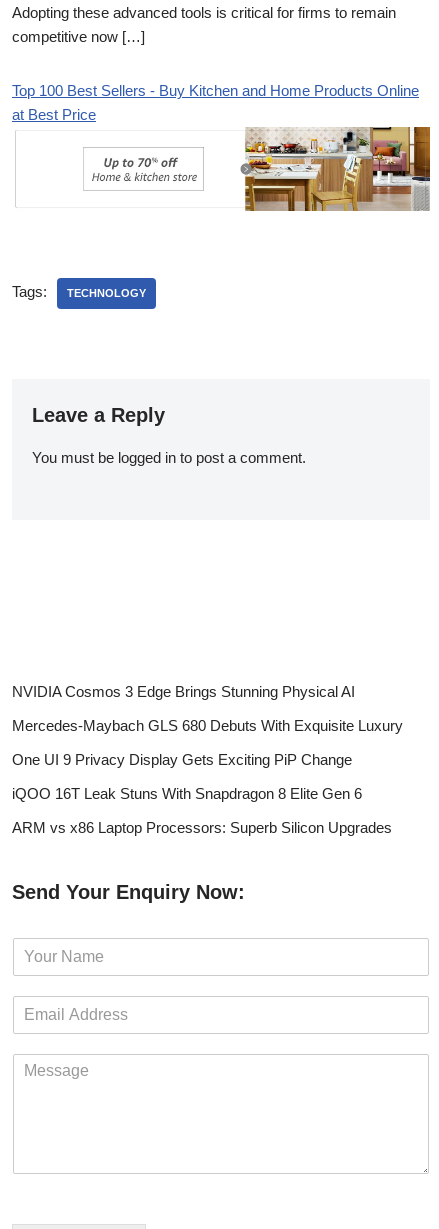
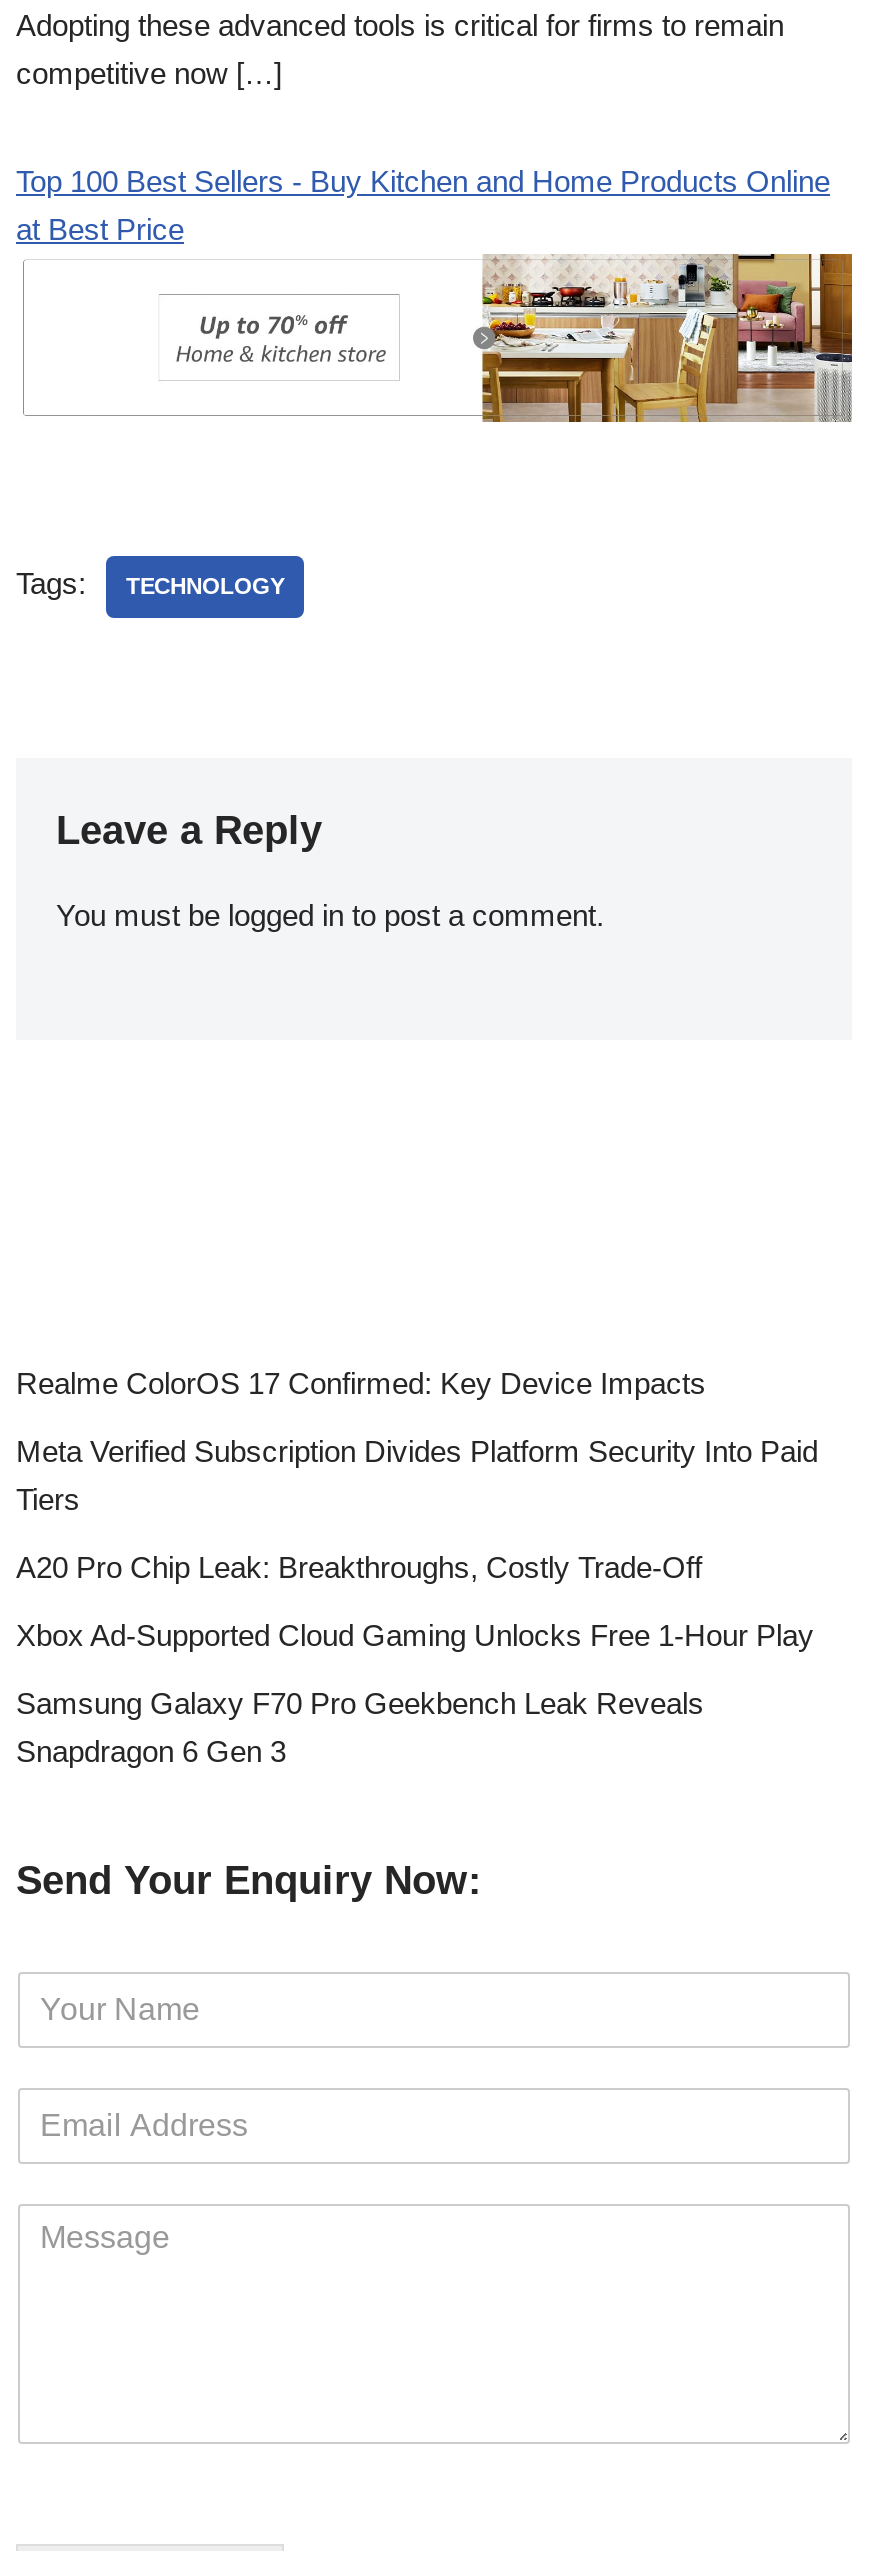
- NVIDIA Cosmos 3 Edge Brings Stunning Physical AI
+ Realme ColorOS 17 Confirmed: Key Device Impacts

- Mercedes-Maybach GLS 680 Debuts With Exquisite Luxury
+ Meta Verified Subscription Divides Platform Security Into Paid
+ Tiers

- One UI 9 Privacy Display Gets Exciting PiP Change
+ A20 Pro Chip Leak: Breakthroughs, Costly Trade-Off

- iQOO 16T Leak Stuns With Snapdragon 8 Elite Gen 6
+ Xbox Ad-Supported Cloud Gaming Unlocks Free 1-Hour Play

- ARM vs x86 Laptop Processors: Superb Silicon Upgrades
+ Samsung Galaxy F70 Pro Geekbench Leak Reveals
+ Snapdragon 6 Gen 3
